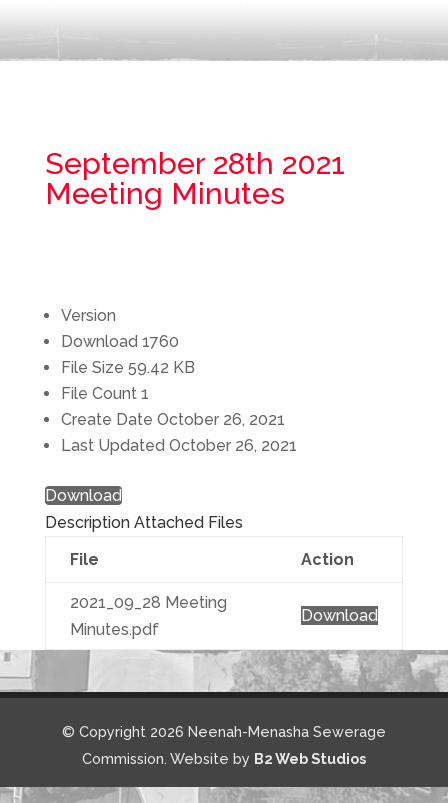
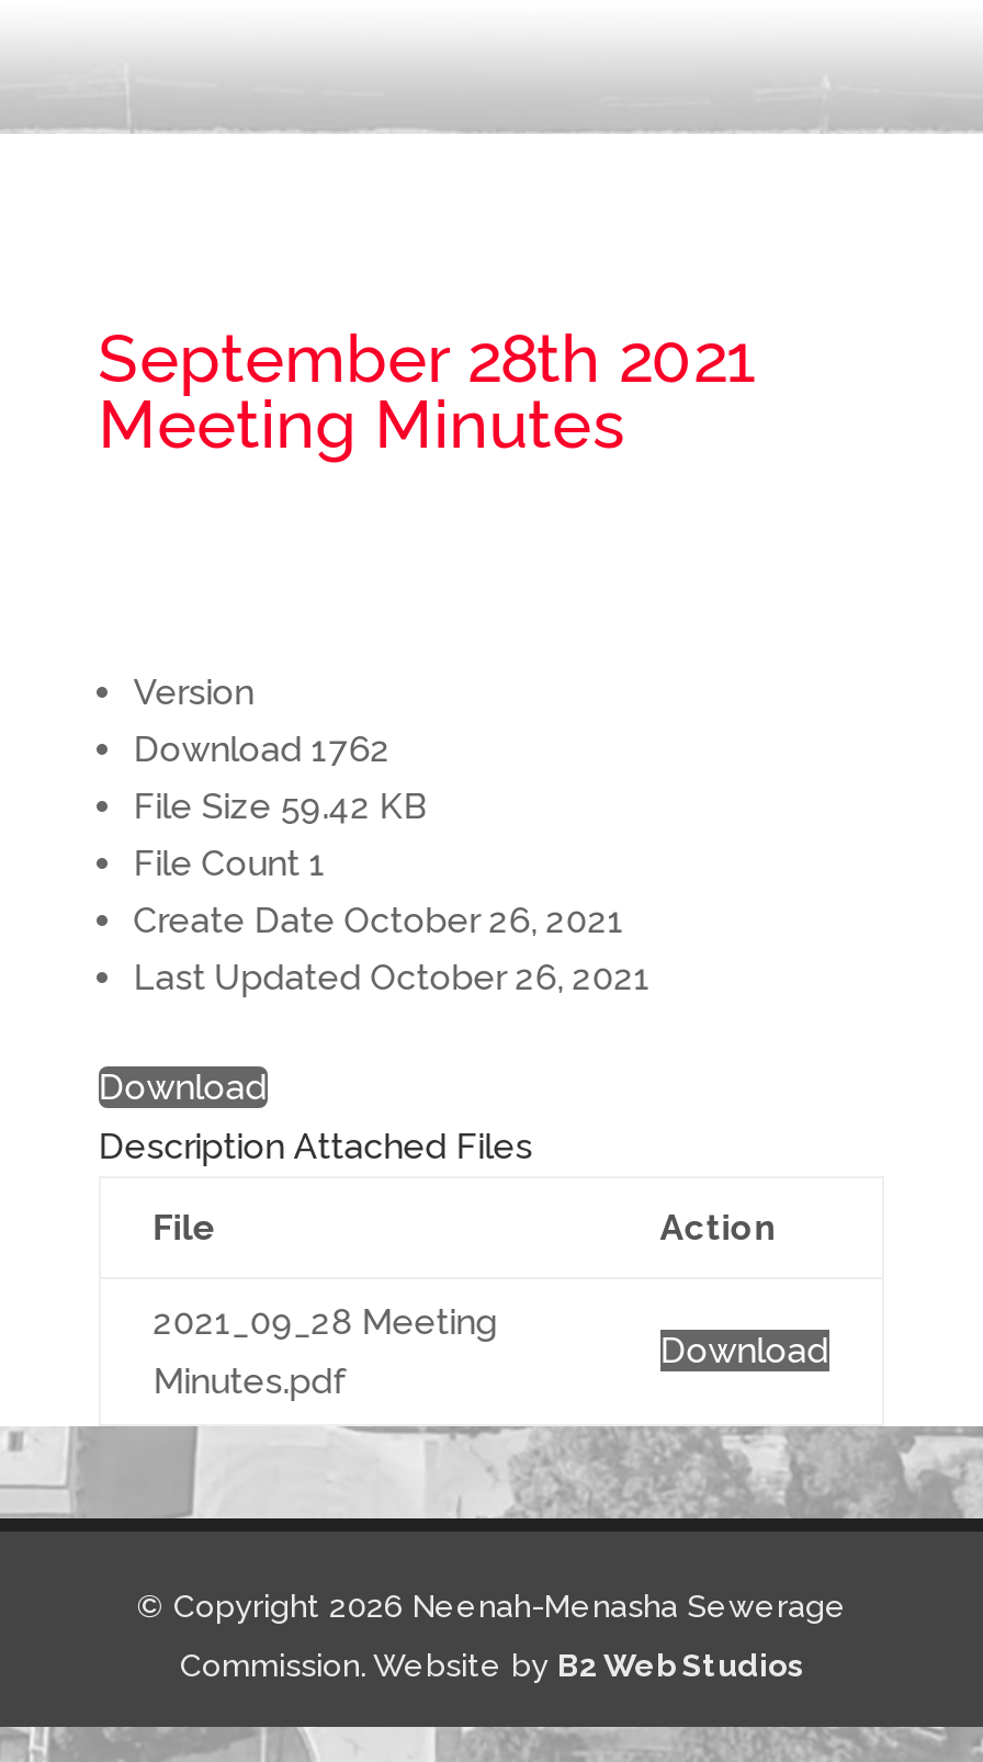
- Download 1760
+ Download 1762
